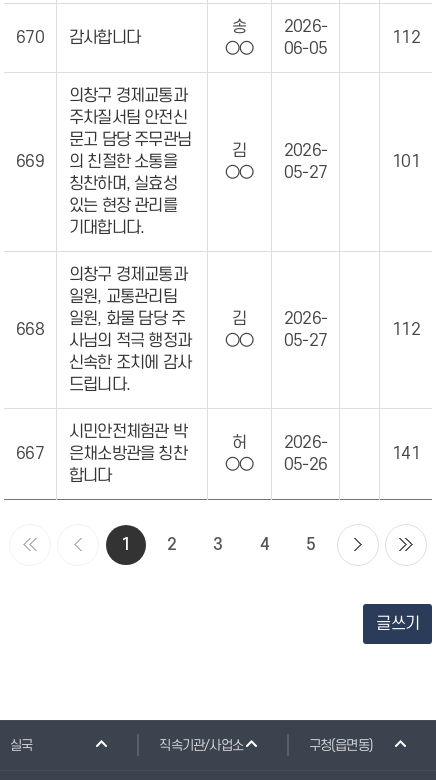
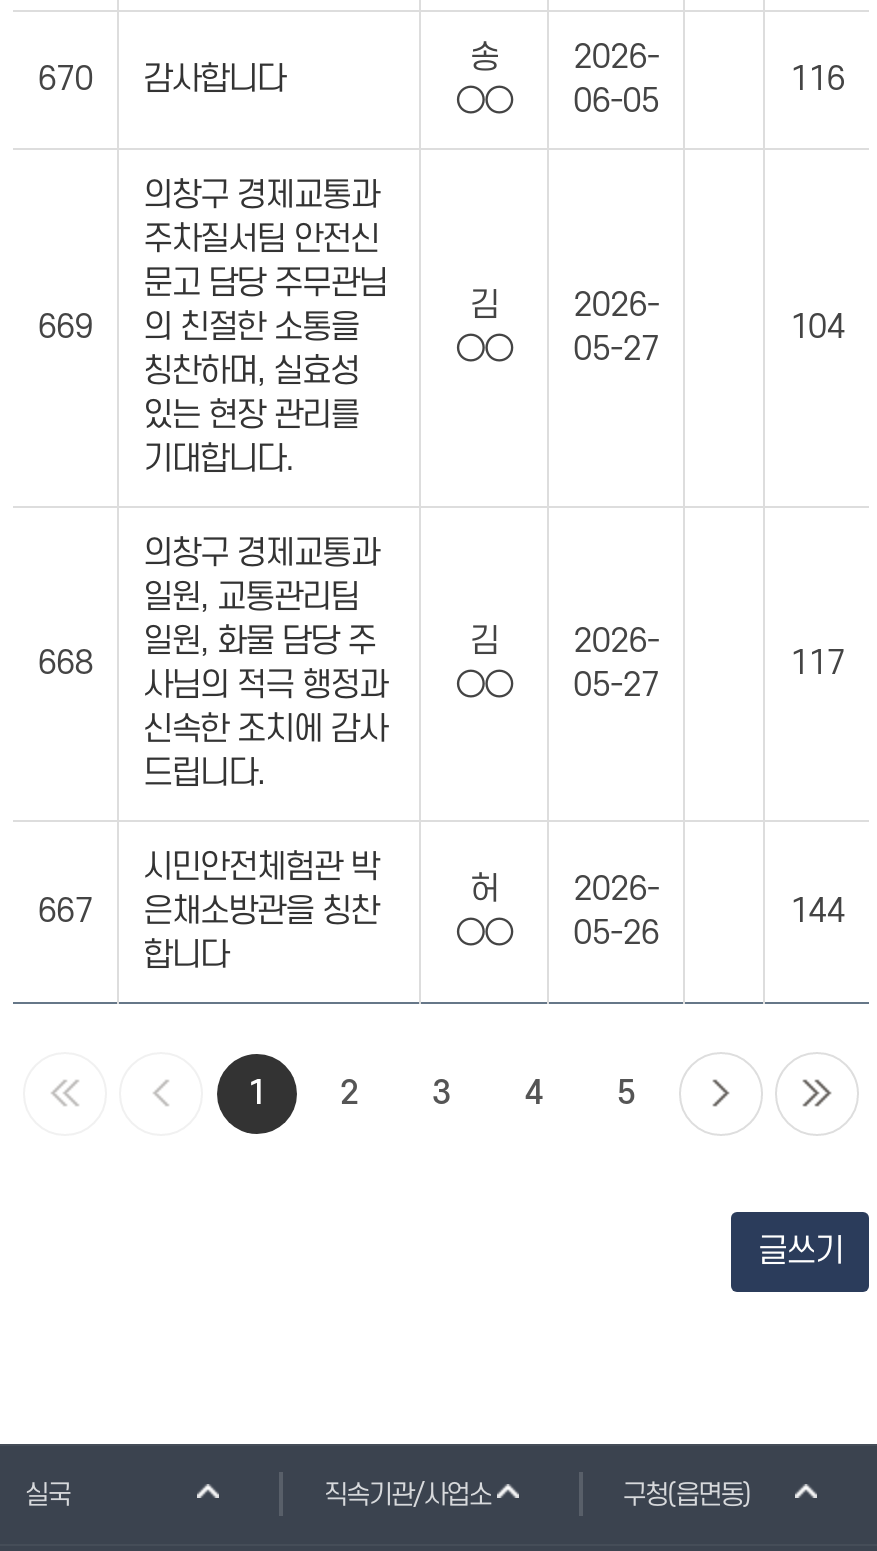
- 112
+ 116

- 101
+ 104

- 112
+ 117

- 141
+ 144
